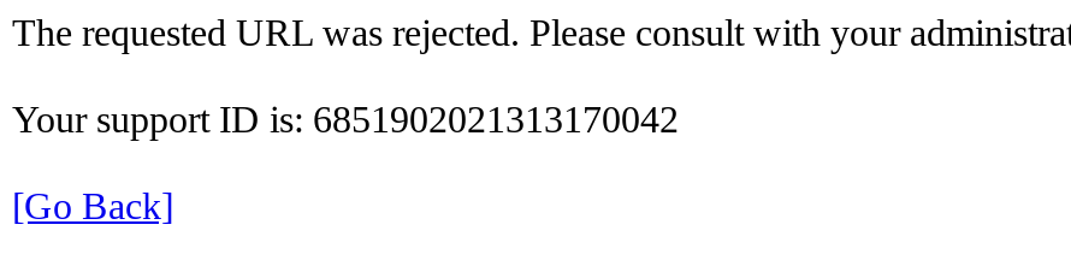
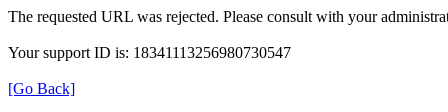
- Your support ID is: 6851902021313170042
+ Your support ID is: 18341113256980730547
